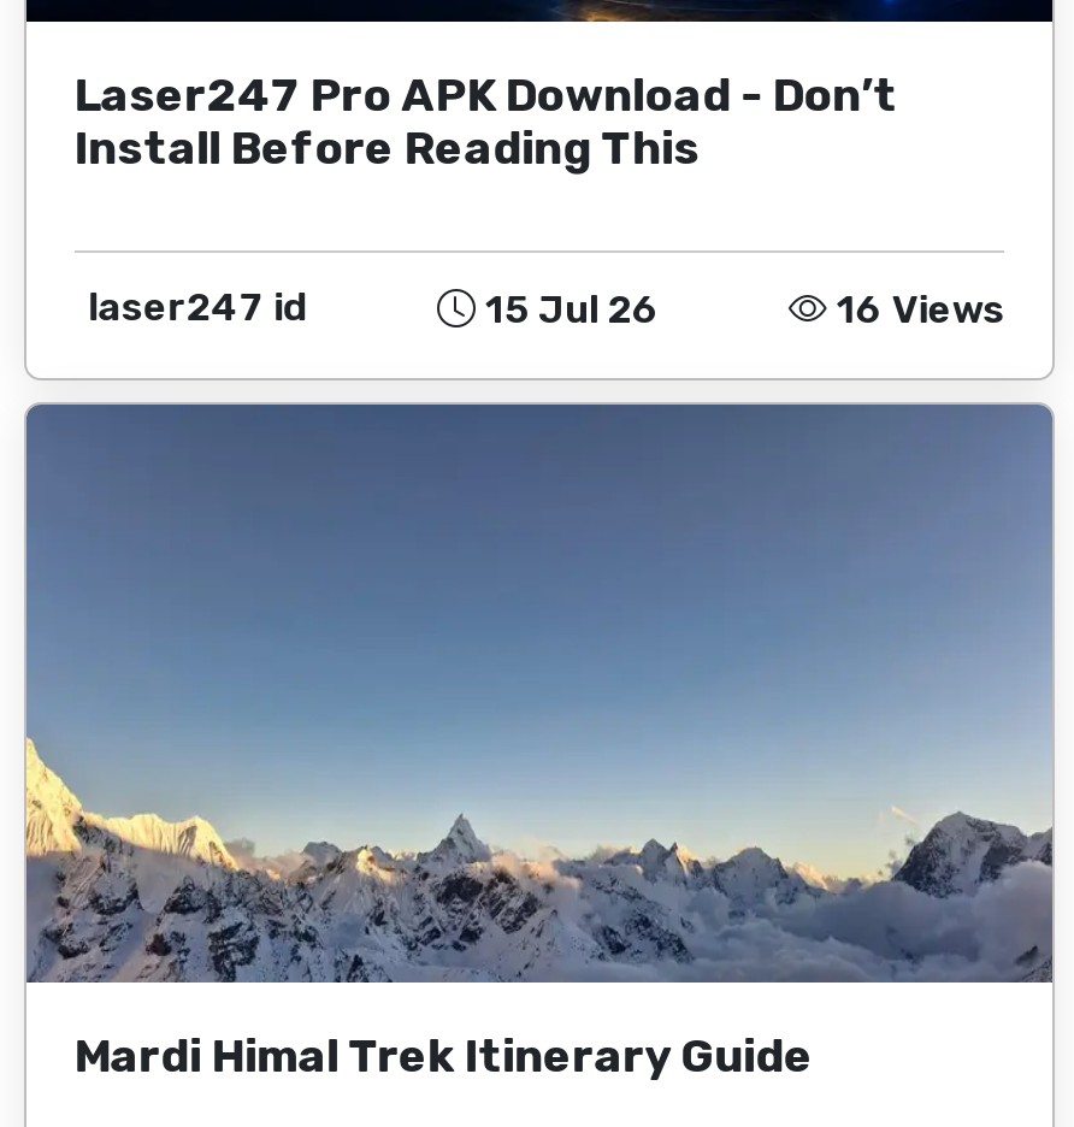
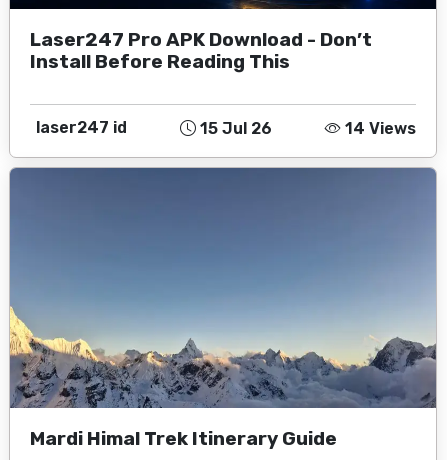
- 16 Views
+ 14 Views
